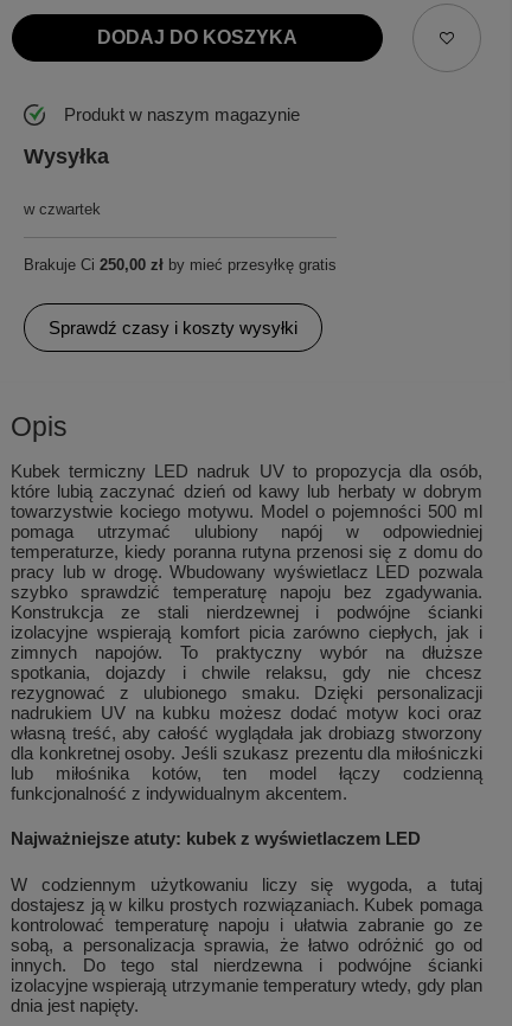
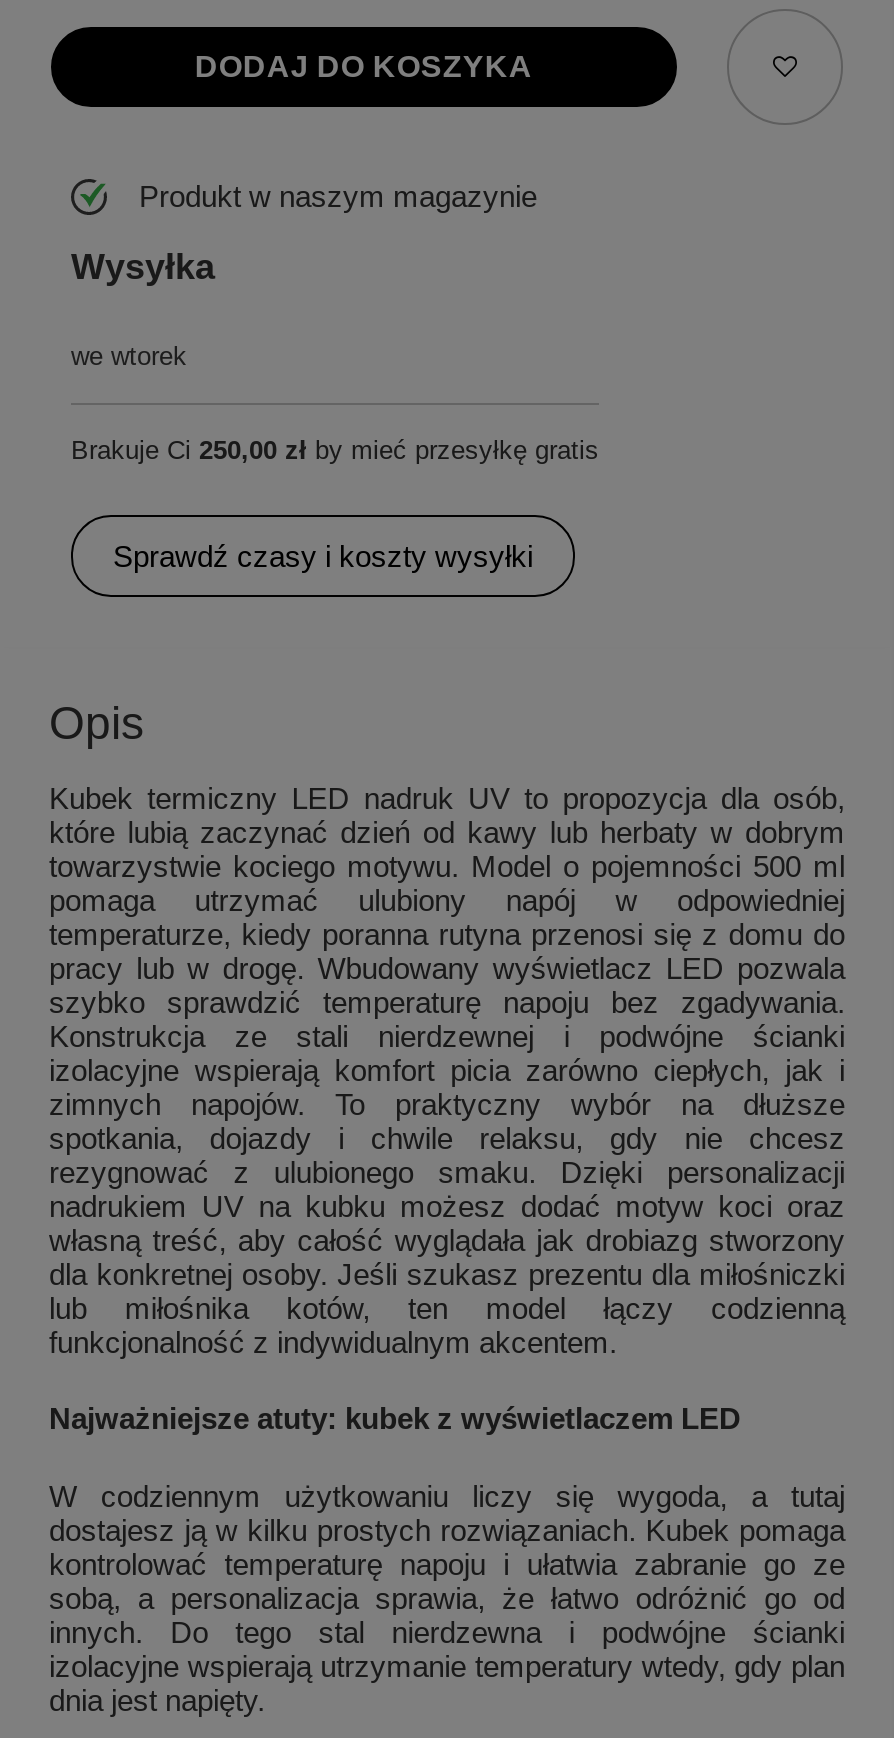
- w czwartek
+ we wtorek
